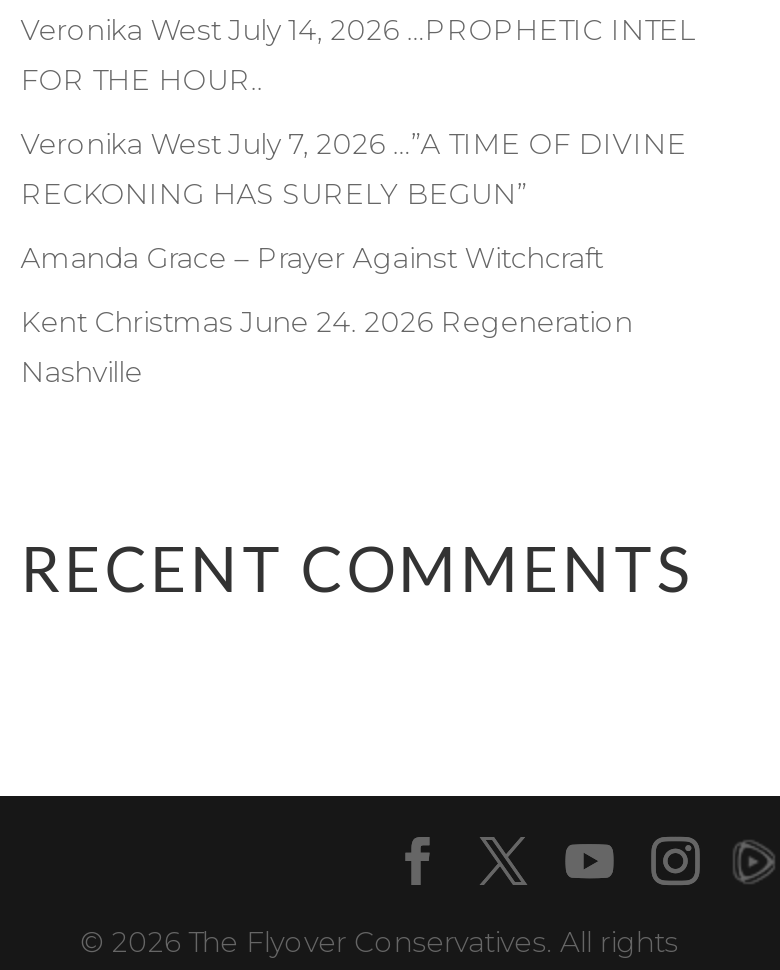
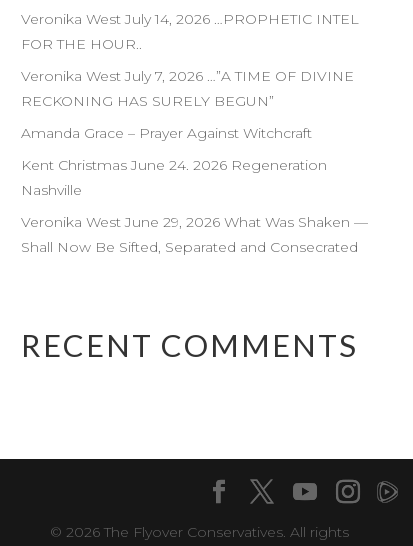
+ Veronika West June 29, 2026 What Was Shaken —
+ Shall Now Be Sifted, Separated and Consecrated
